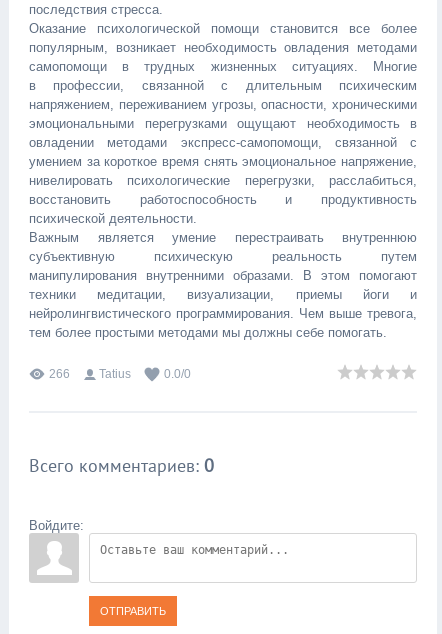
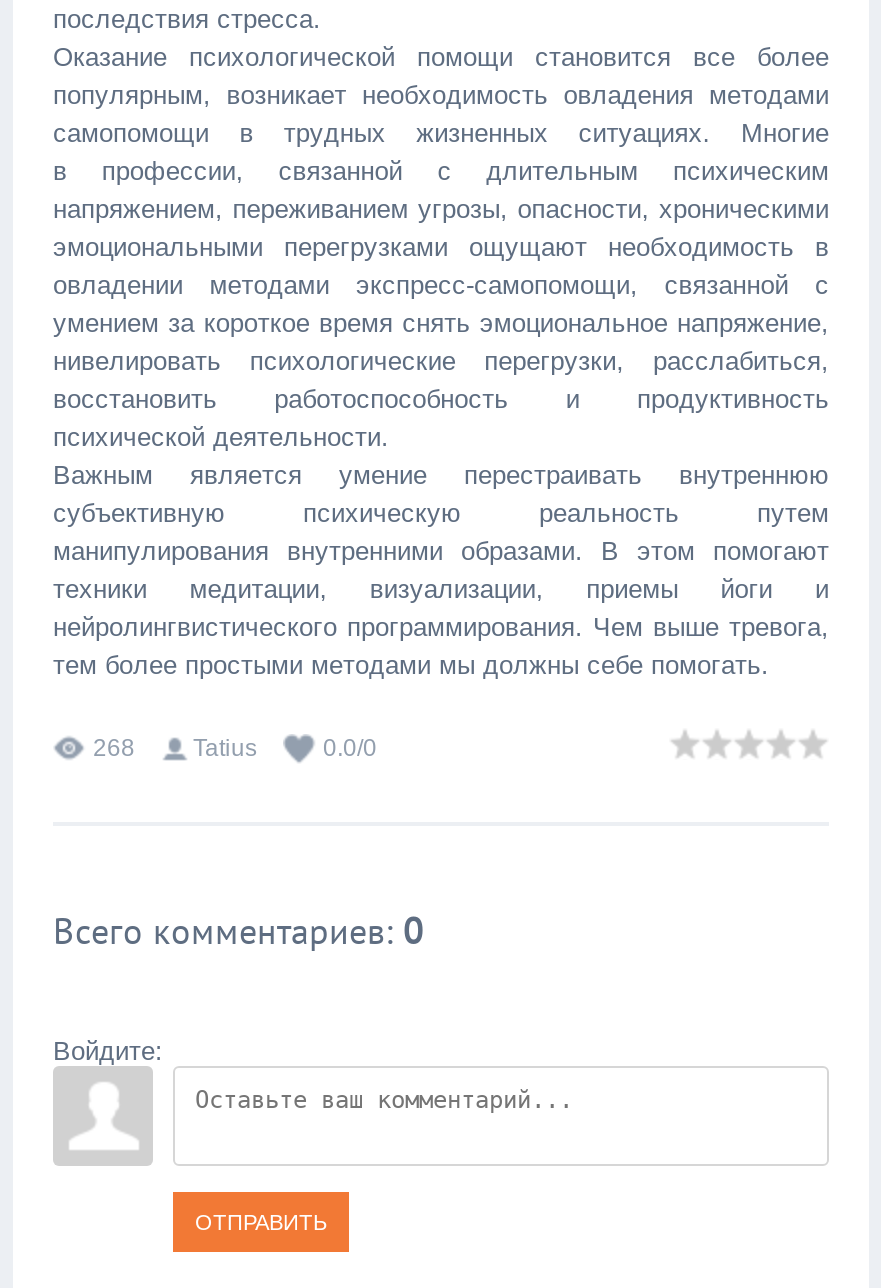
- 266
+ 268
